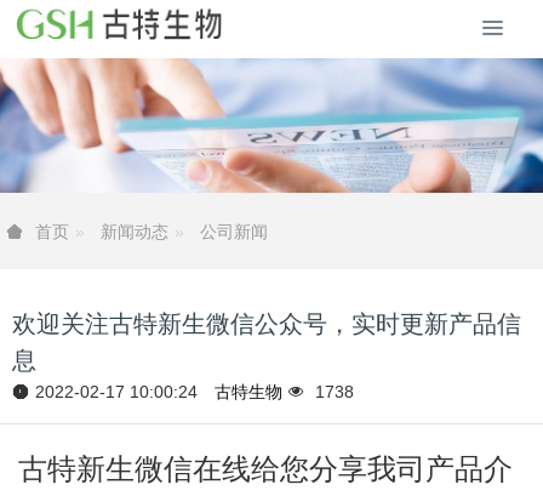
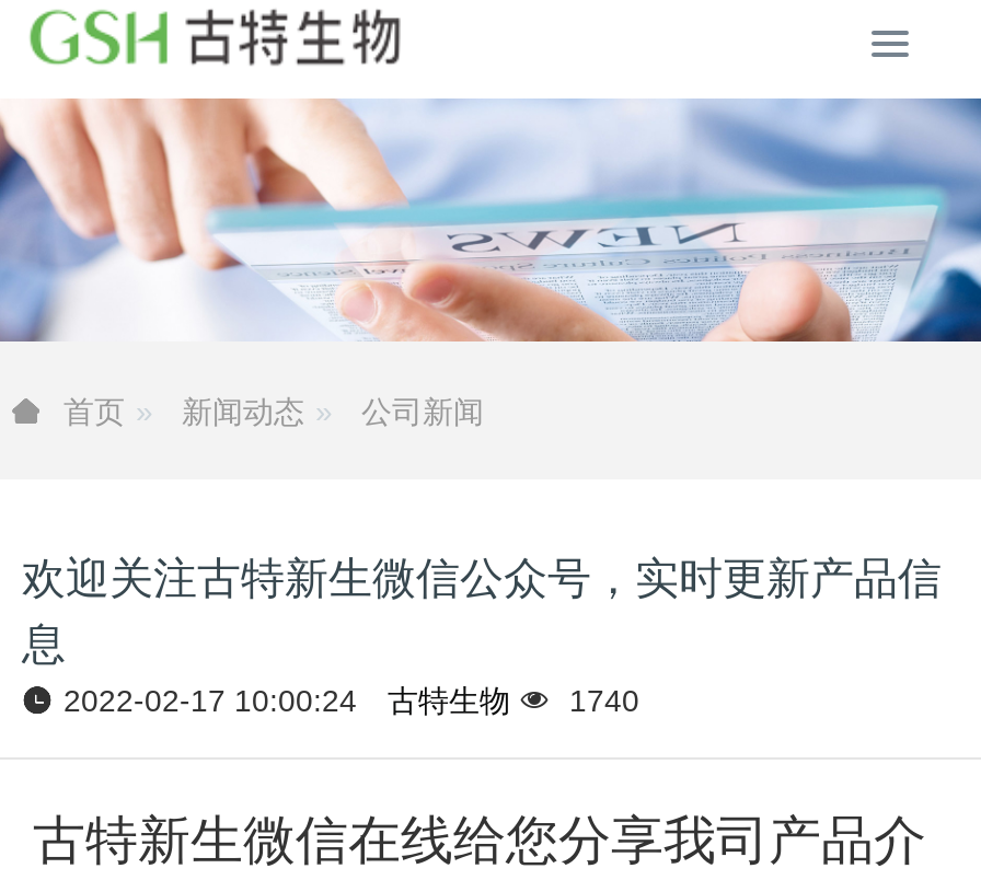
- 2022-02-17 10:00:24 古特生物 1738
+ 2022-02-17 10:00:24 古特生物 1740
